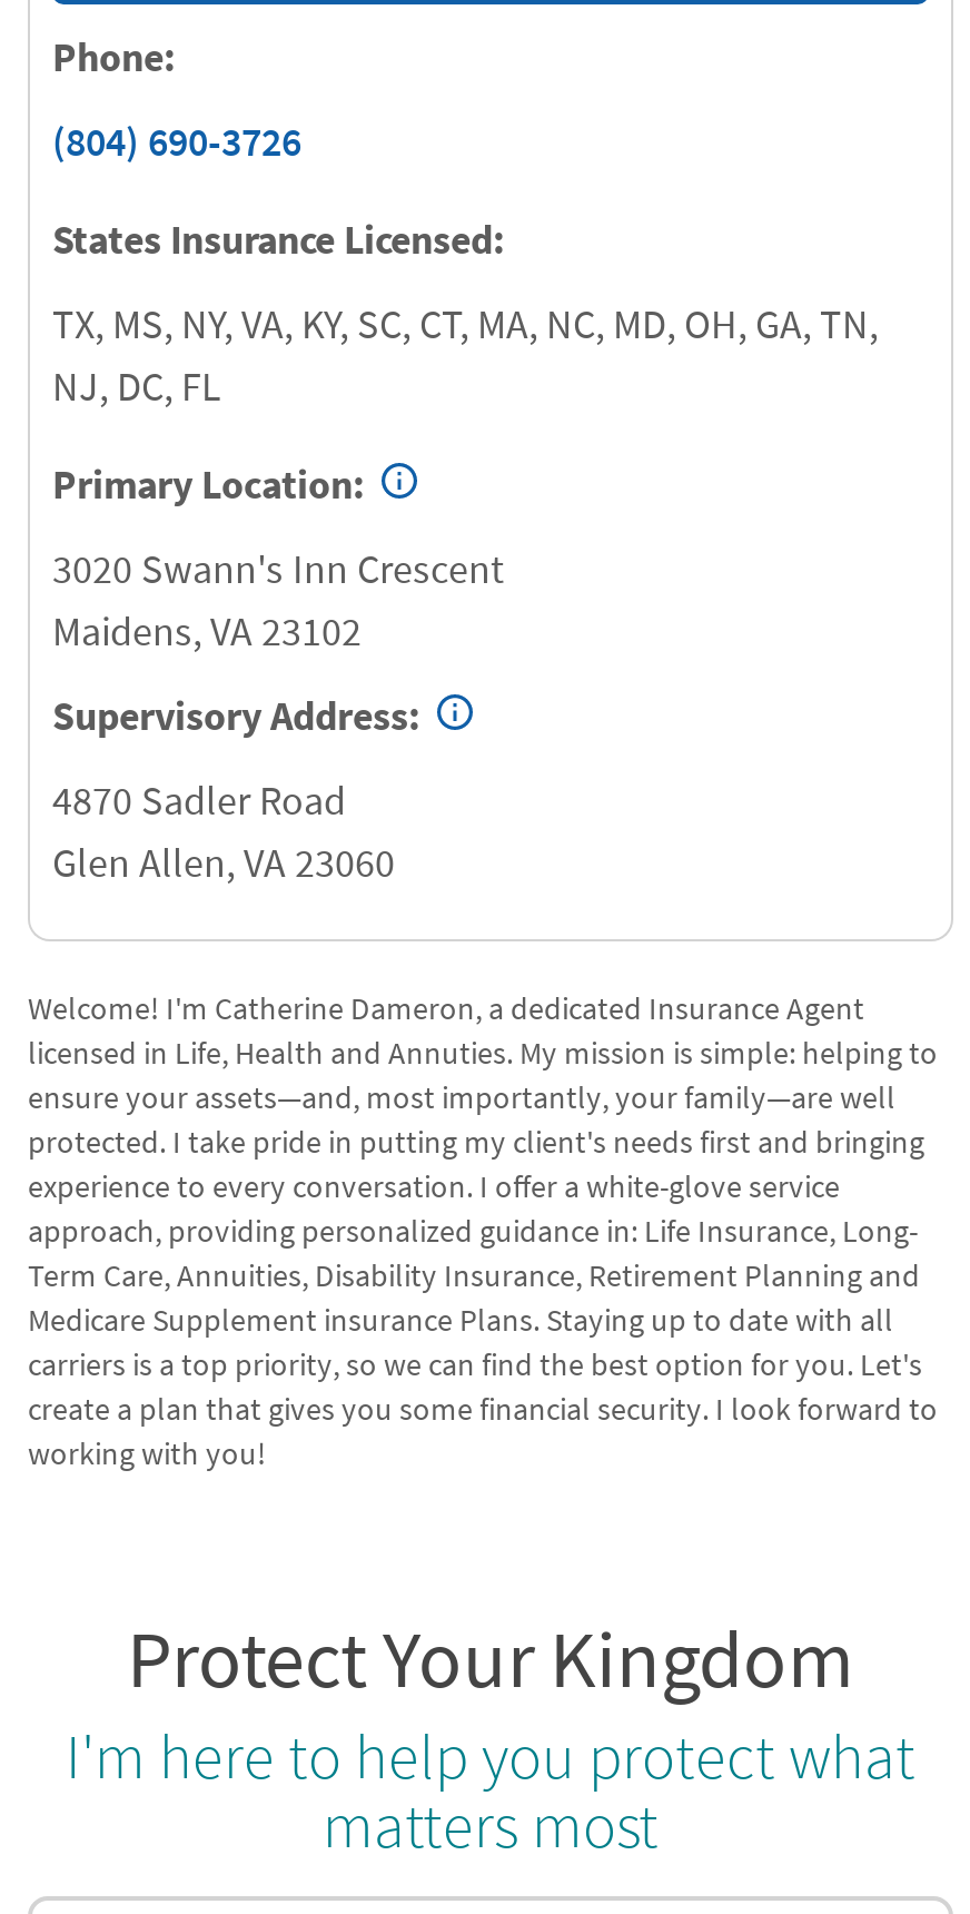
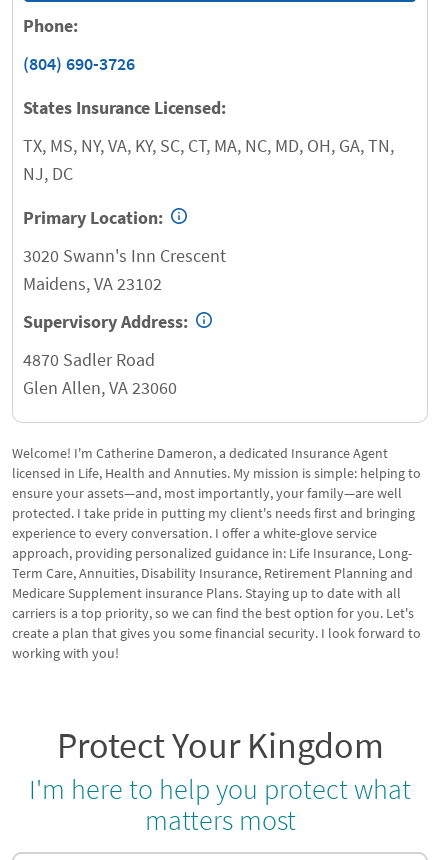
- NJ, DC, FL
+ NJ, DC
